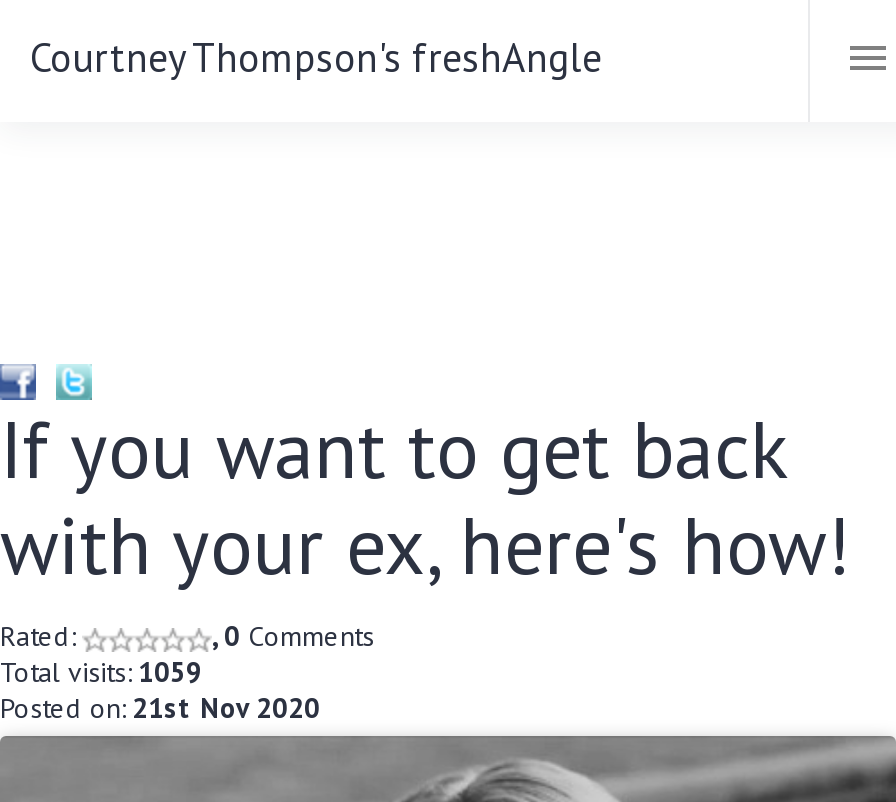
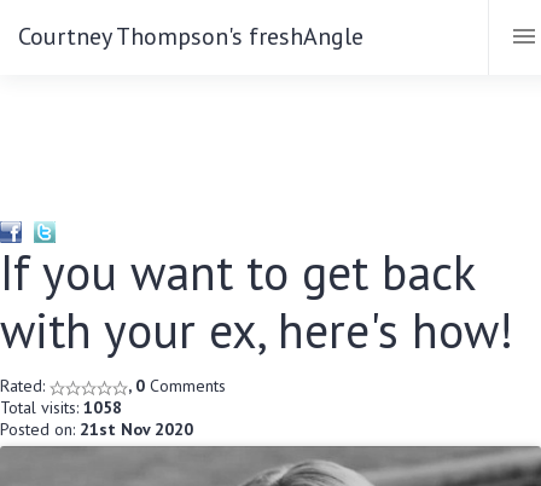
- Total visits: 1059
+ Total visits: 1058
